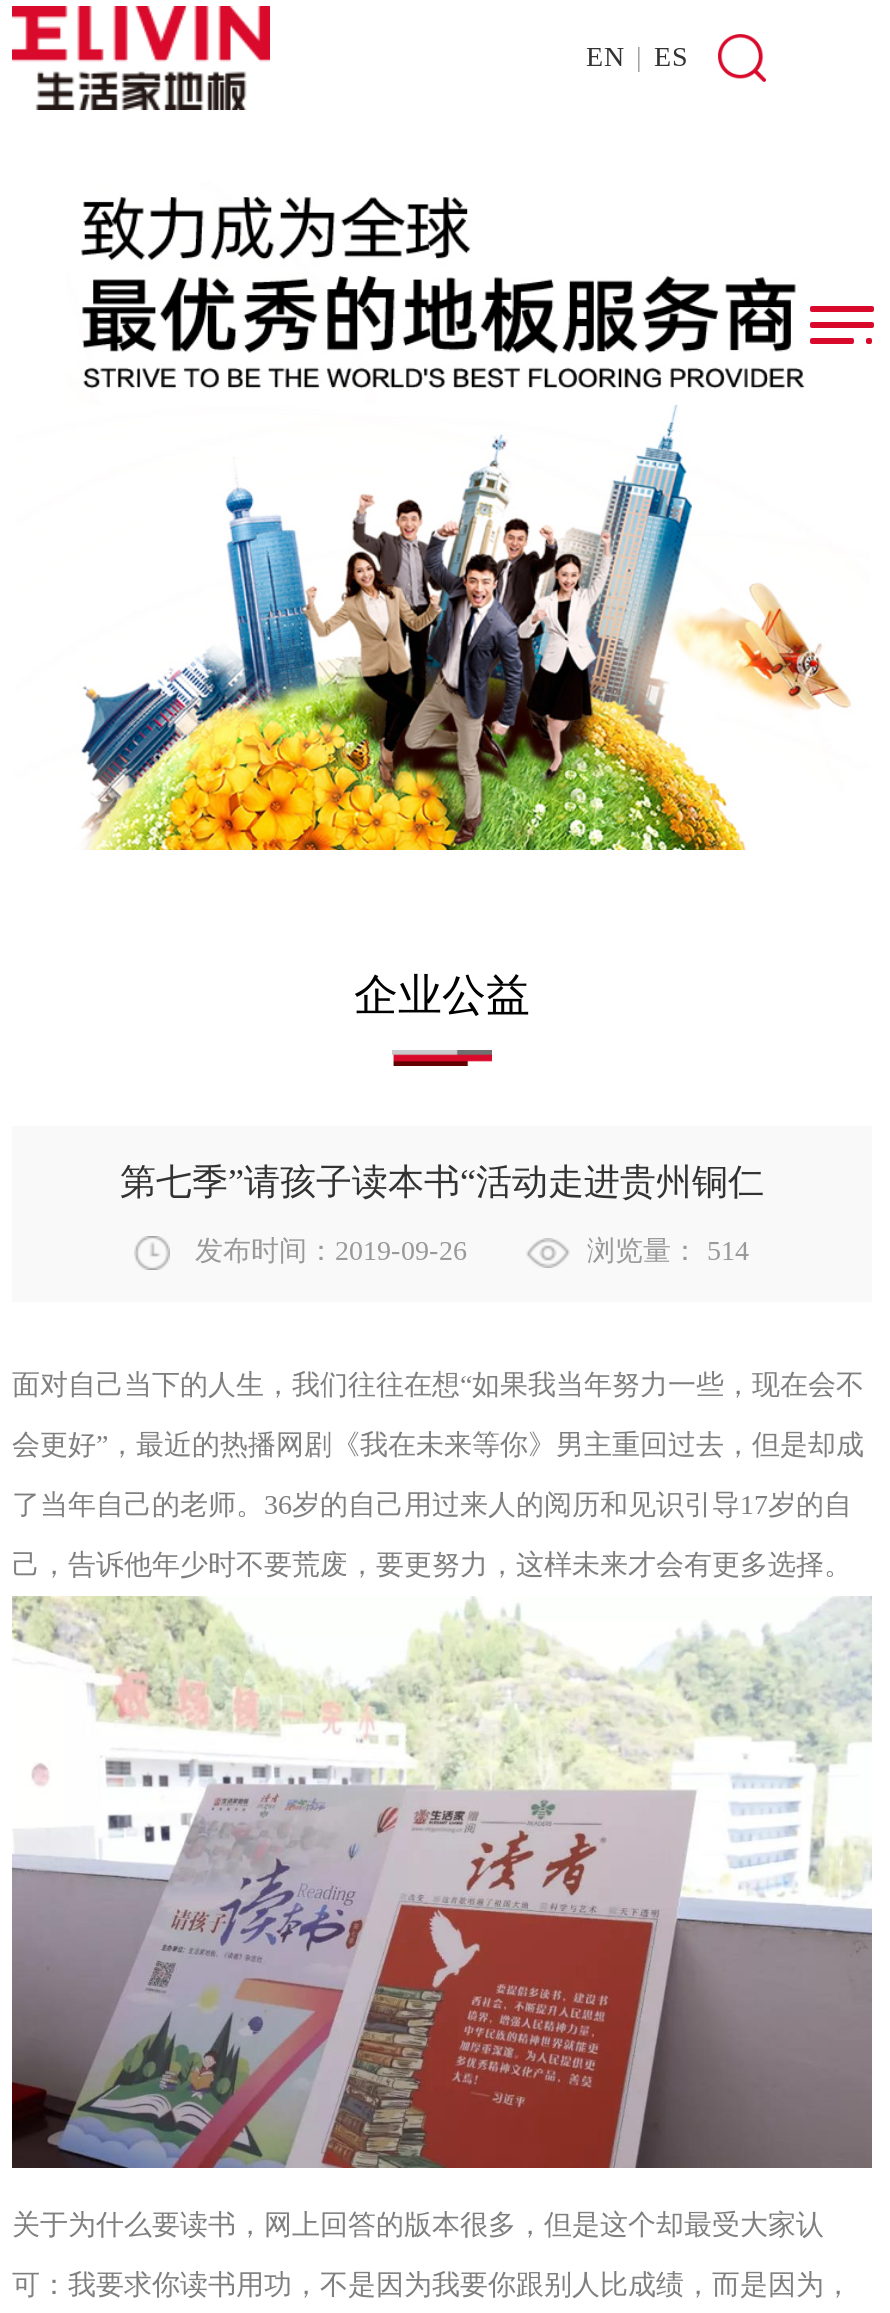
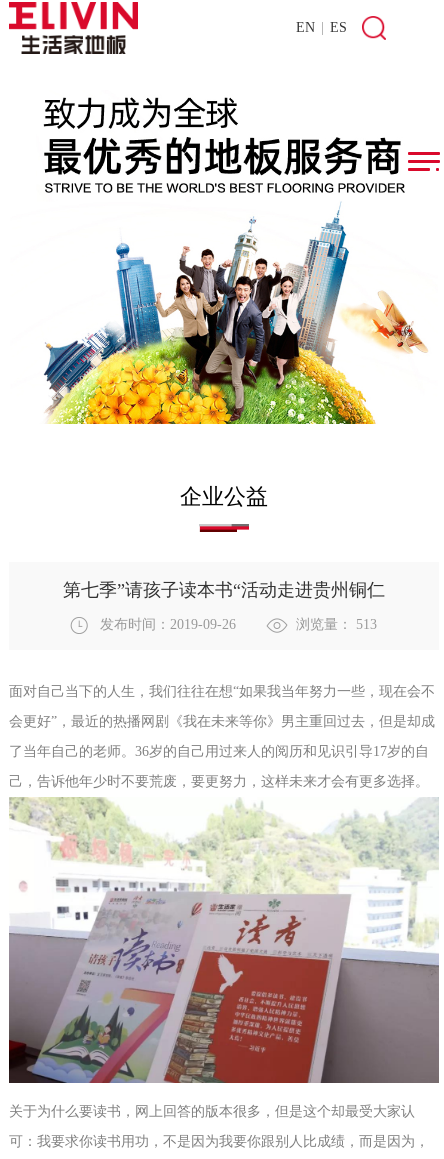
- 浏览量：514
+ 浏览量：513
